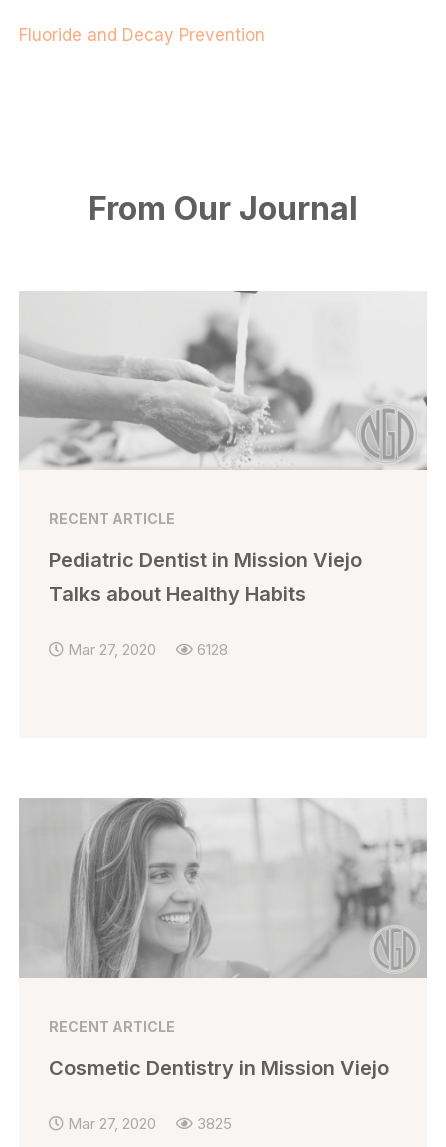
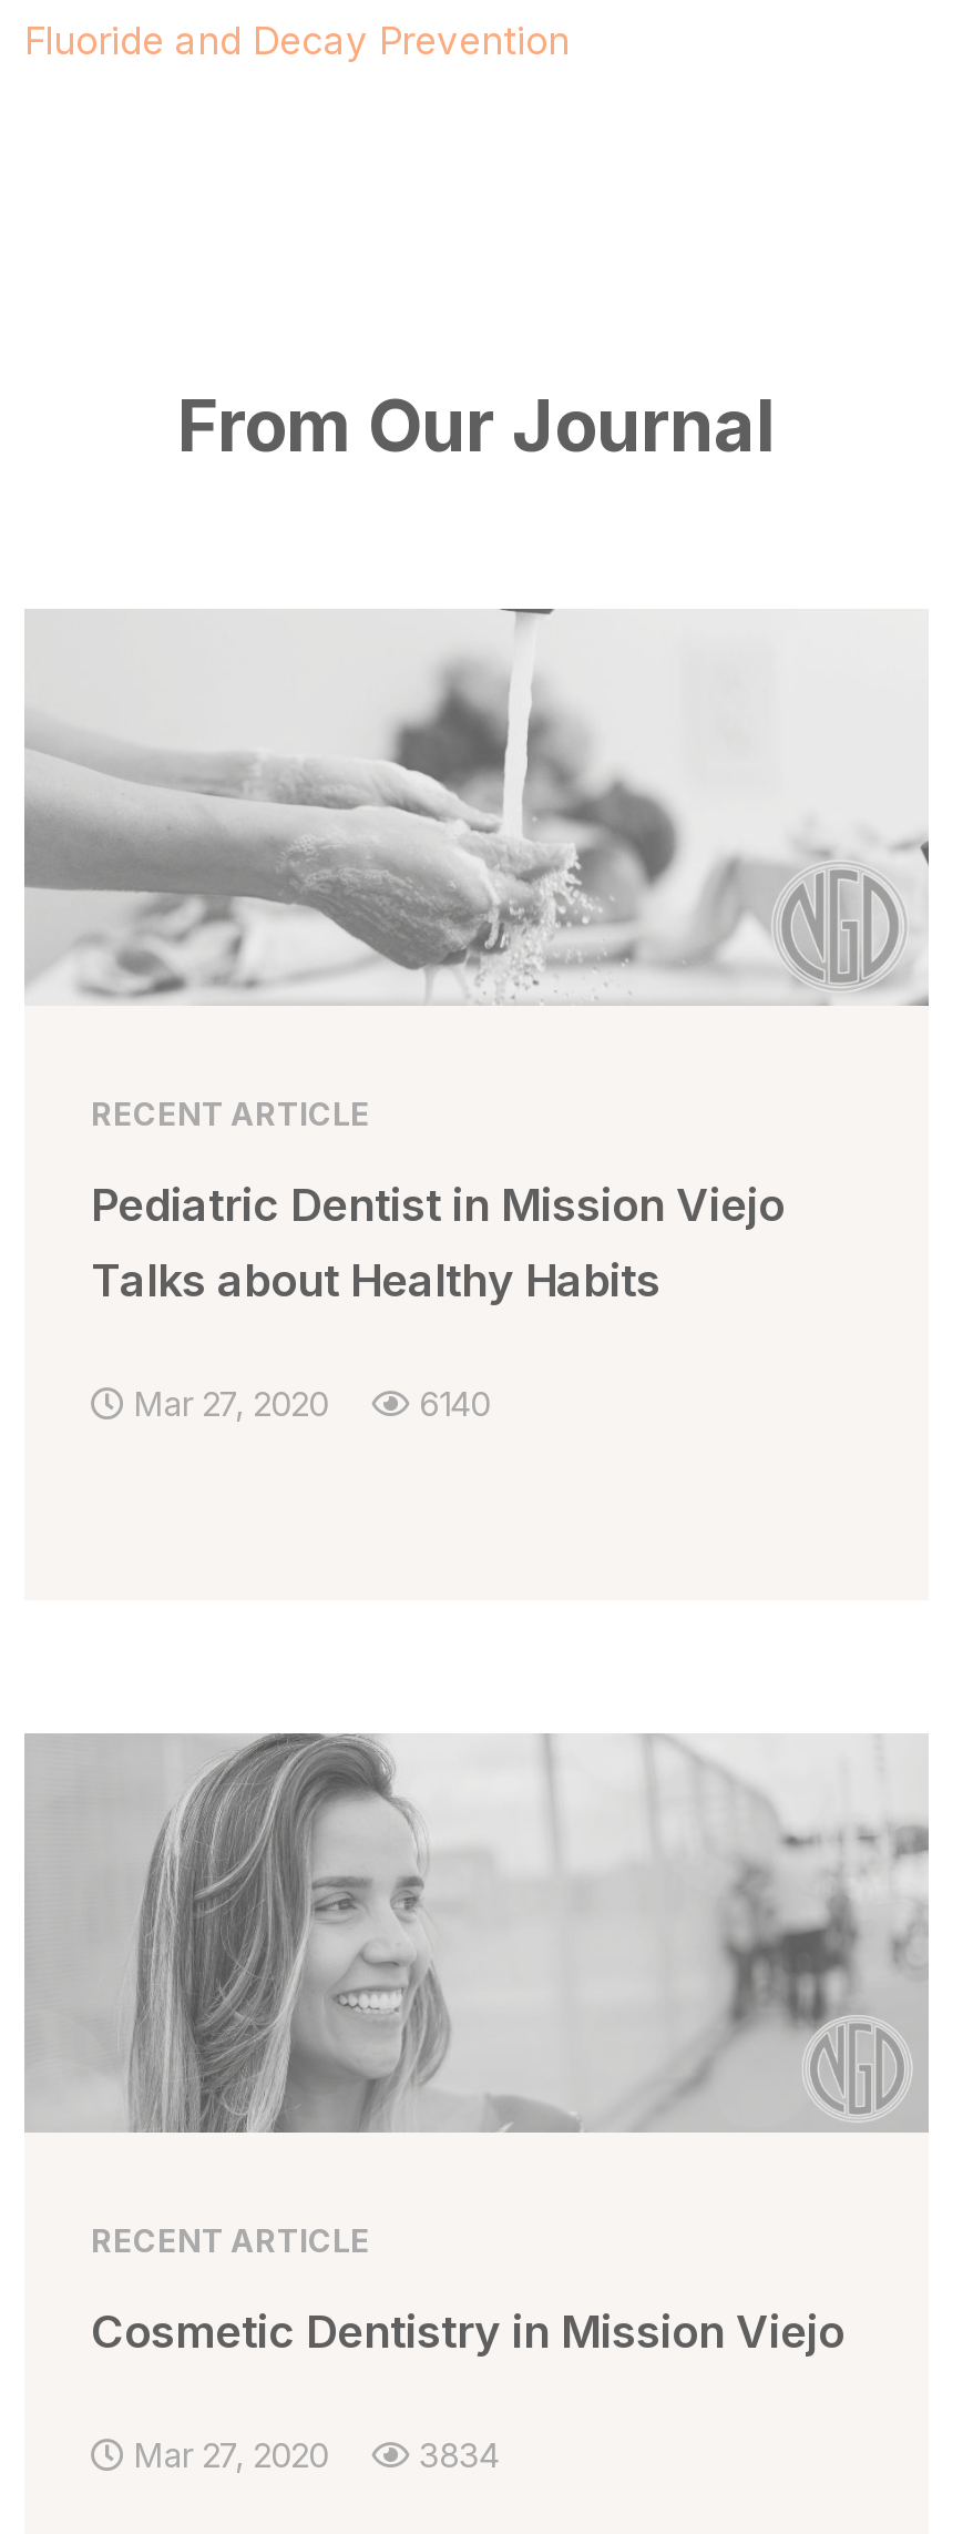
- Mar 27, 2020 6128
+ Mar 27, 2020 6140

- Mar 27, 2020 3825
+ Mar 27, 2020 3834
